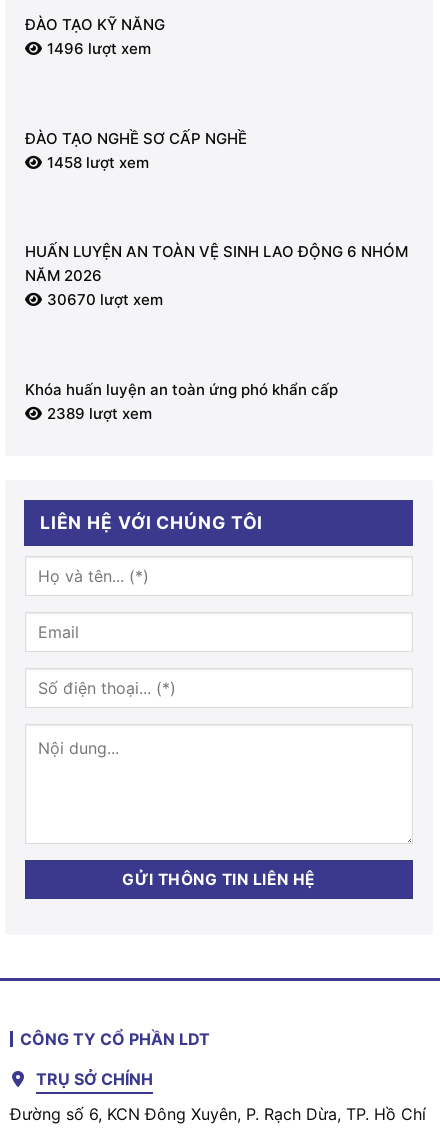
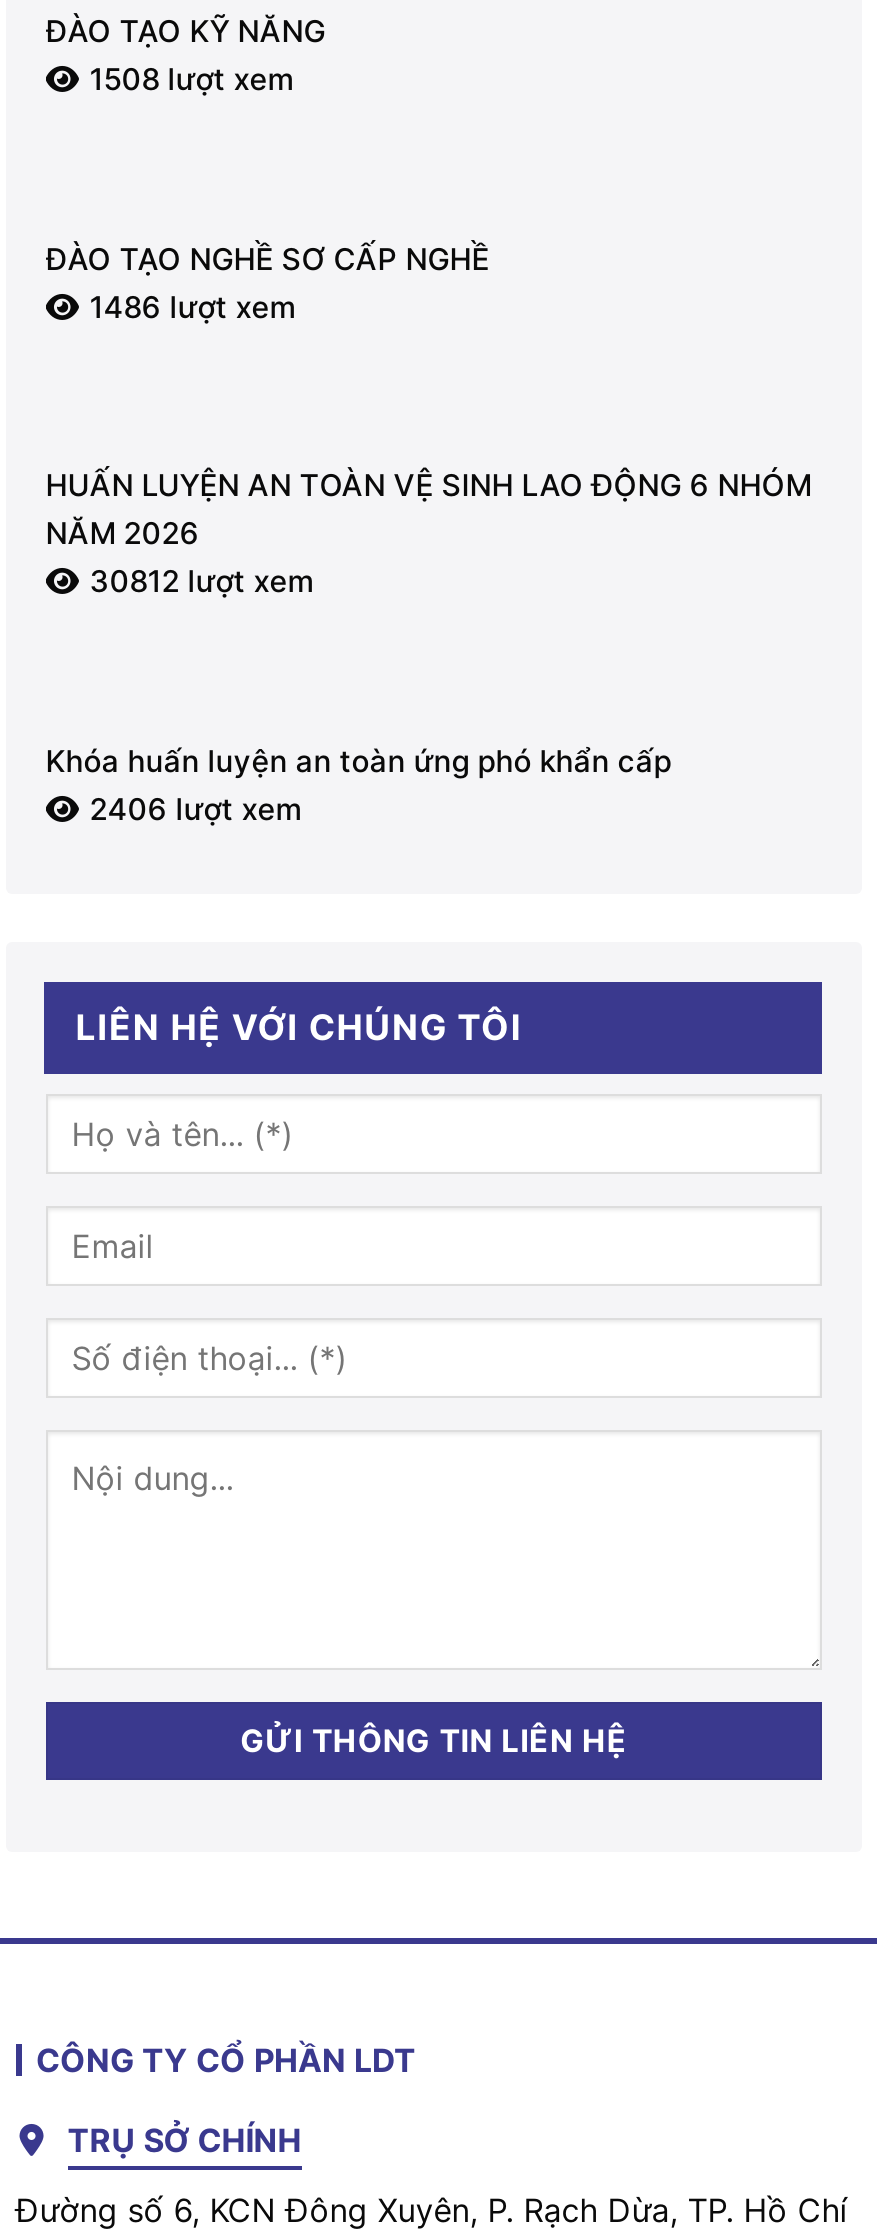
- 1496 lượt xem
+ 1508 lượt xem

- 1458 lượt xem
+ 1486 lượt xem

- 30670 lượt xem
+ 30812 lượt xem

- 2389 lượt xem
+ 2406 lượt xem
